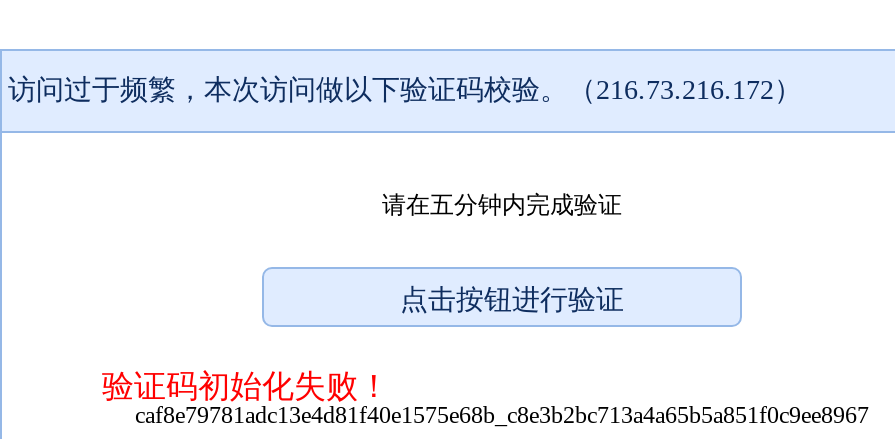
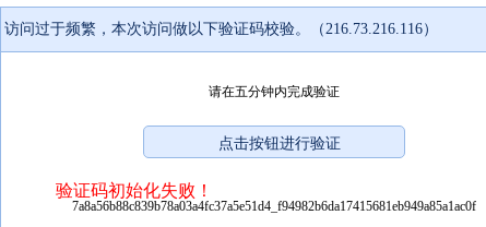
- 访问过于频繁，本次访问做以下验证码校验。（216.73.216.172）
+ 访问过于频繁，本次访问做以下验证码校验。（216.73.216.116）

- caf8e79781adc13e4d81f40e1575e68b_c8e3b2bc713a4a65b5a851f0c9ee8967
+ 7a8a56b88c839b78a03a4fc37a5e51d4_f94982b6da17415681eb949a85a1ac0f
